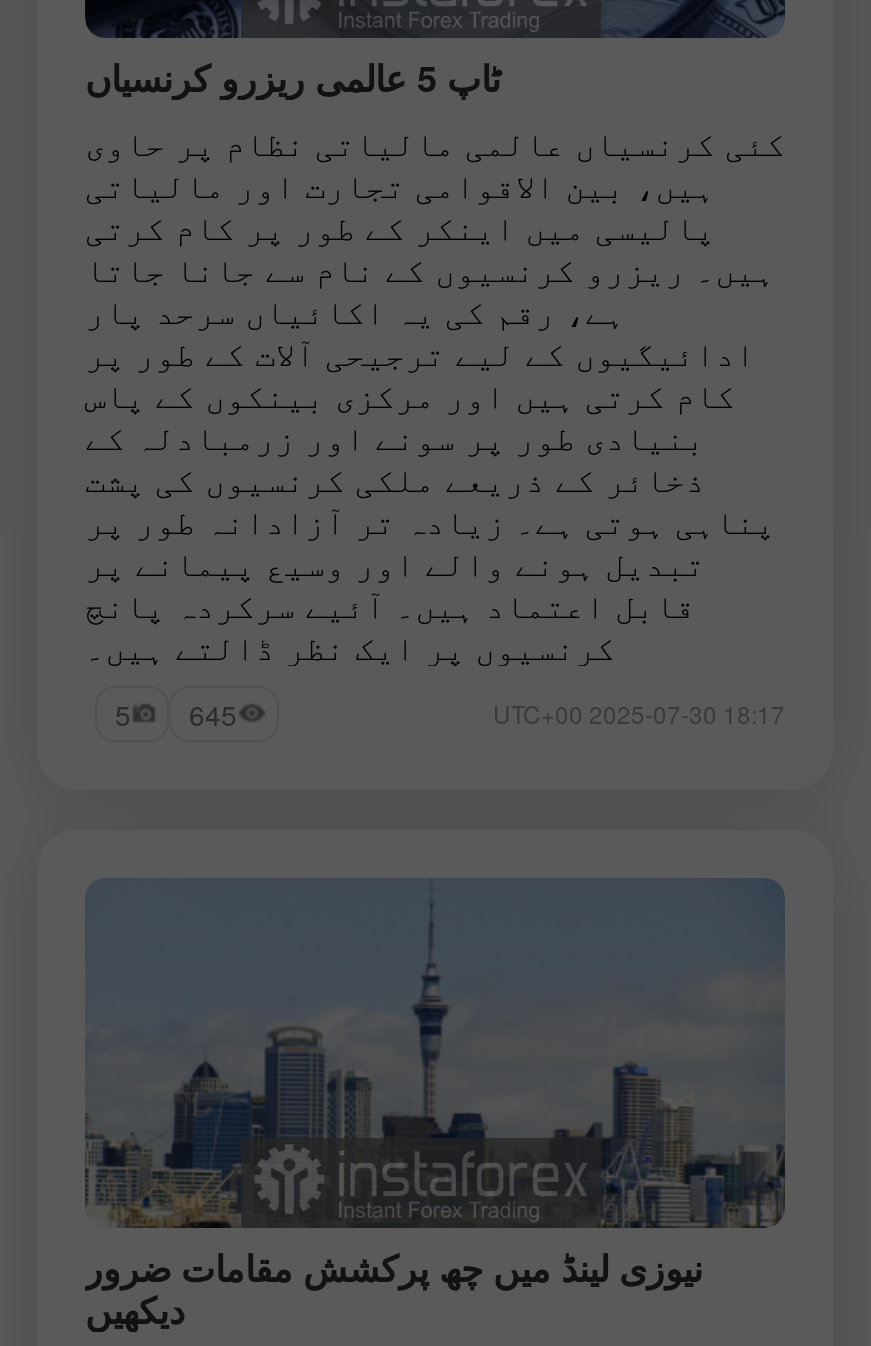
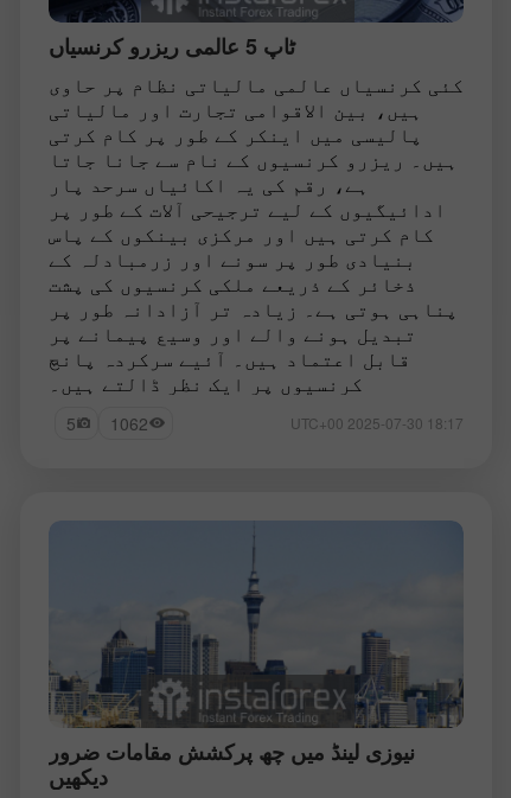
- 5 645
+ 5 1062
